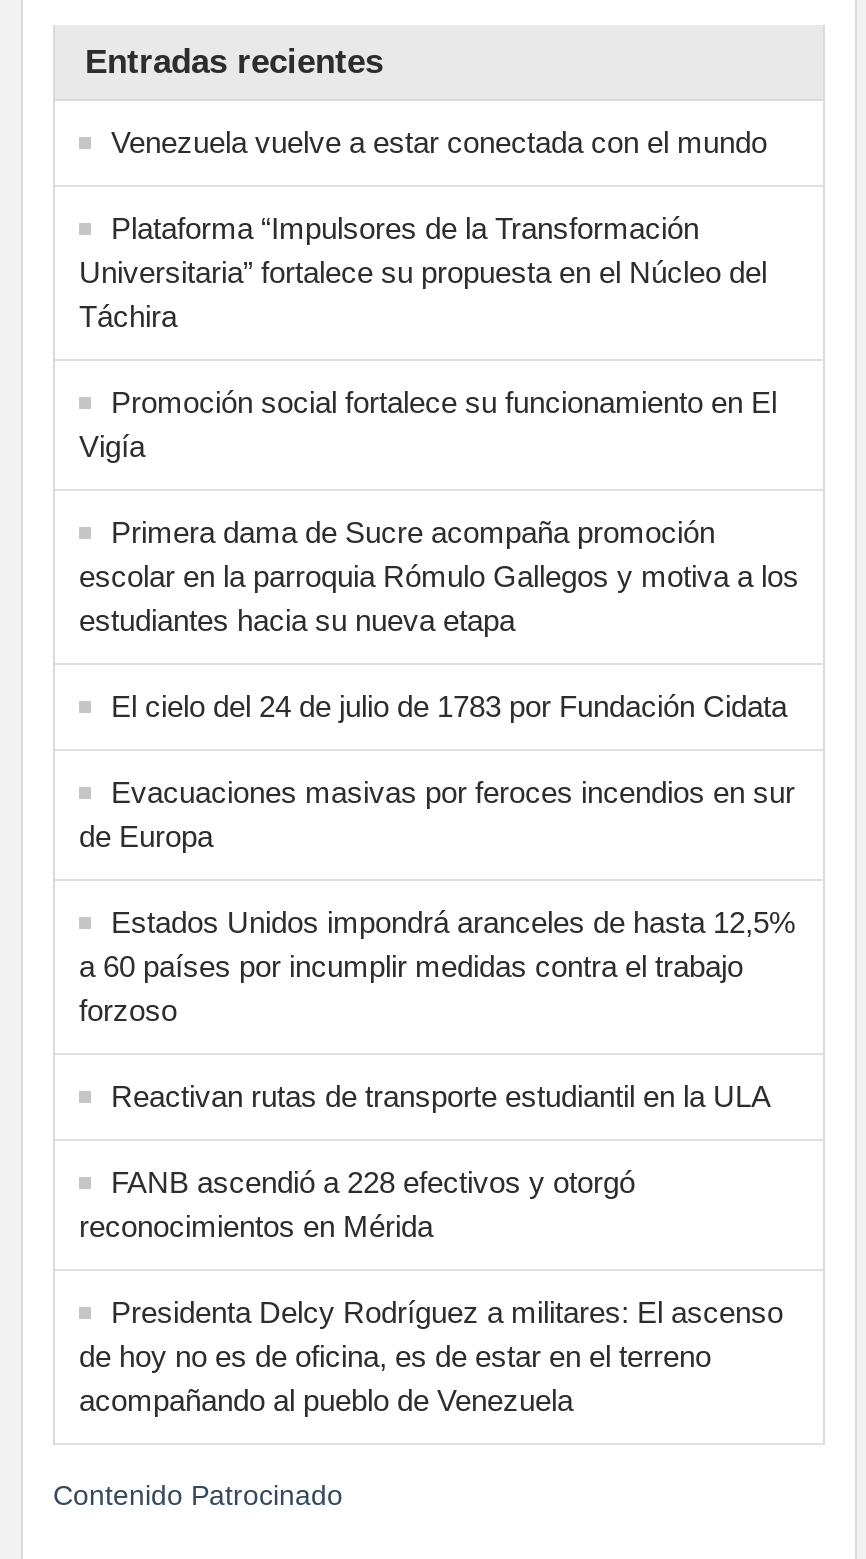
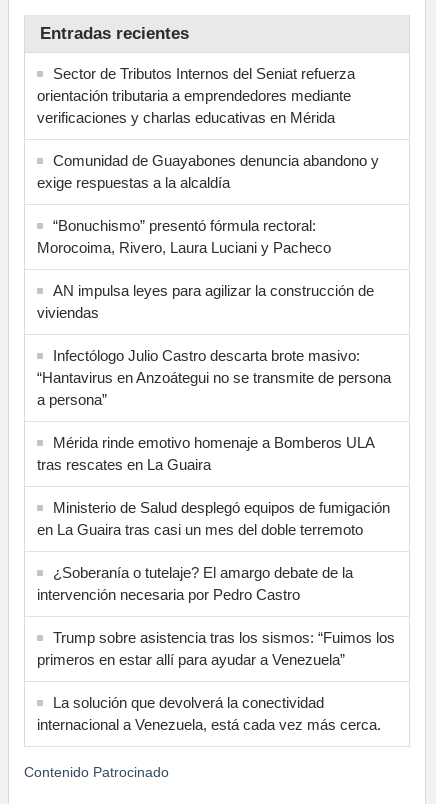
- Venezuela vuelve a estar conectada con el mundo
+ Sector de Tributos Internos del Seniat refuerza
+ orientación tributaria a emprendedores mediante
+ verificaciones y charlas educativas en Mérida

- Plataforma “Impulsores de la Transformación
- Universitaria” fortalece su propuesta en el Núcleo del
- Táchira
+ Comunidad de Guayabones denuncia abandono y
+ exige respuestas a la alcaldía

- Promoción social fortalece su funcionamiento en El
- Vigía
+ “Bonuchismo” presentó fórmula rectoral:
+ Morocoima, Rivero, Laura Luciani y Pacheco

- Primera dama de Sucre acompaña promoción
- escolar en la parroquia Rómulo Gallegos y motiva a los
- estudiantes hacia su nueva etapa
+ AN impulsa leyes para agilizar la construcción de
+ viviendas

- El cielo del 24 de julio de 1783 por Fundación Cidata
+ Infectólogo Julio Castro descarta brote masivo:
+ “Hantavirus en Anzoátegui no se transmite de persona
+ a persona”

- Evacuaciones masivas por feroces incendios en sur
- de Europa
+ Mérida rinde emotivo homenaje a Bomberos ULA
+ tras rescates en La Guaira

- Estados Unidos impondrá aranceles de hasta 12,5%
- a 60 países por incumplir medidas contra el trabajo
- forzoso
+ Ministerio de Salud desplegó equipos de fumigación
+ en La Guaira tras casi un mes del doble terremoto

- Reactivan rutas de transporte estudiantil en la ULA
+ ¿Soberanía o tutelaje? El amargo debate de la
+ intervención necesaria por Pedro Castro

- FANB ascendió a 228 efectivos y otorgó
- reconocimientos en Mérida
+ Trump sobre asistencia tras los sismos: “Fuimos los
+ primeros en estar allí para ayudar a Venezuela”

- Presidenta Delcy Rodríguez a militares: El ascenso
- de hoy no es de oficina, es de estar en el terreno
- acompañando al pueblo de Venezuela
+ La solución que devolverá la conectividad
+ internacional a Venezuela, está cada vez más cerca.
